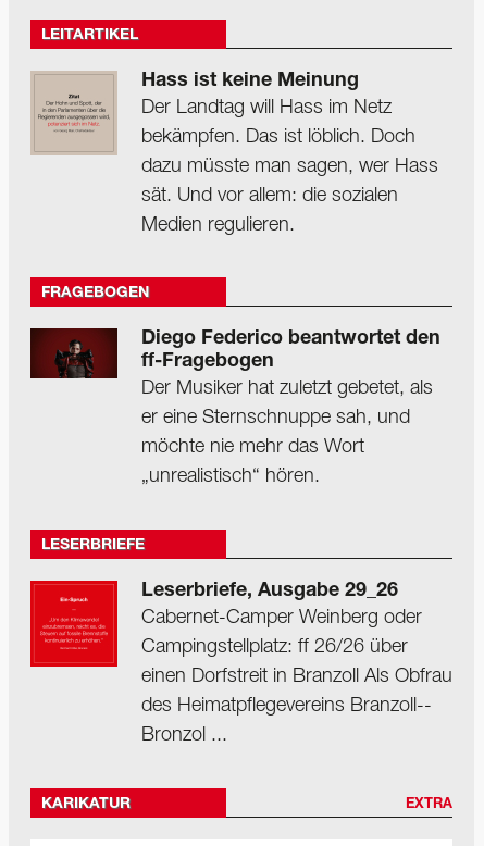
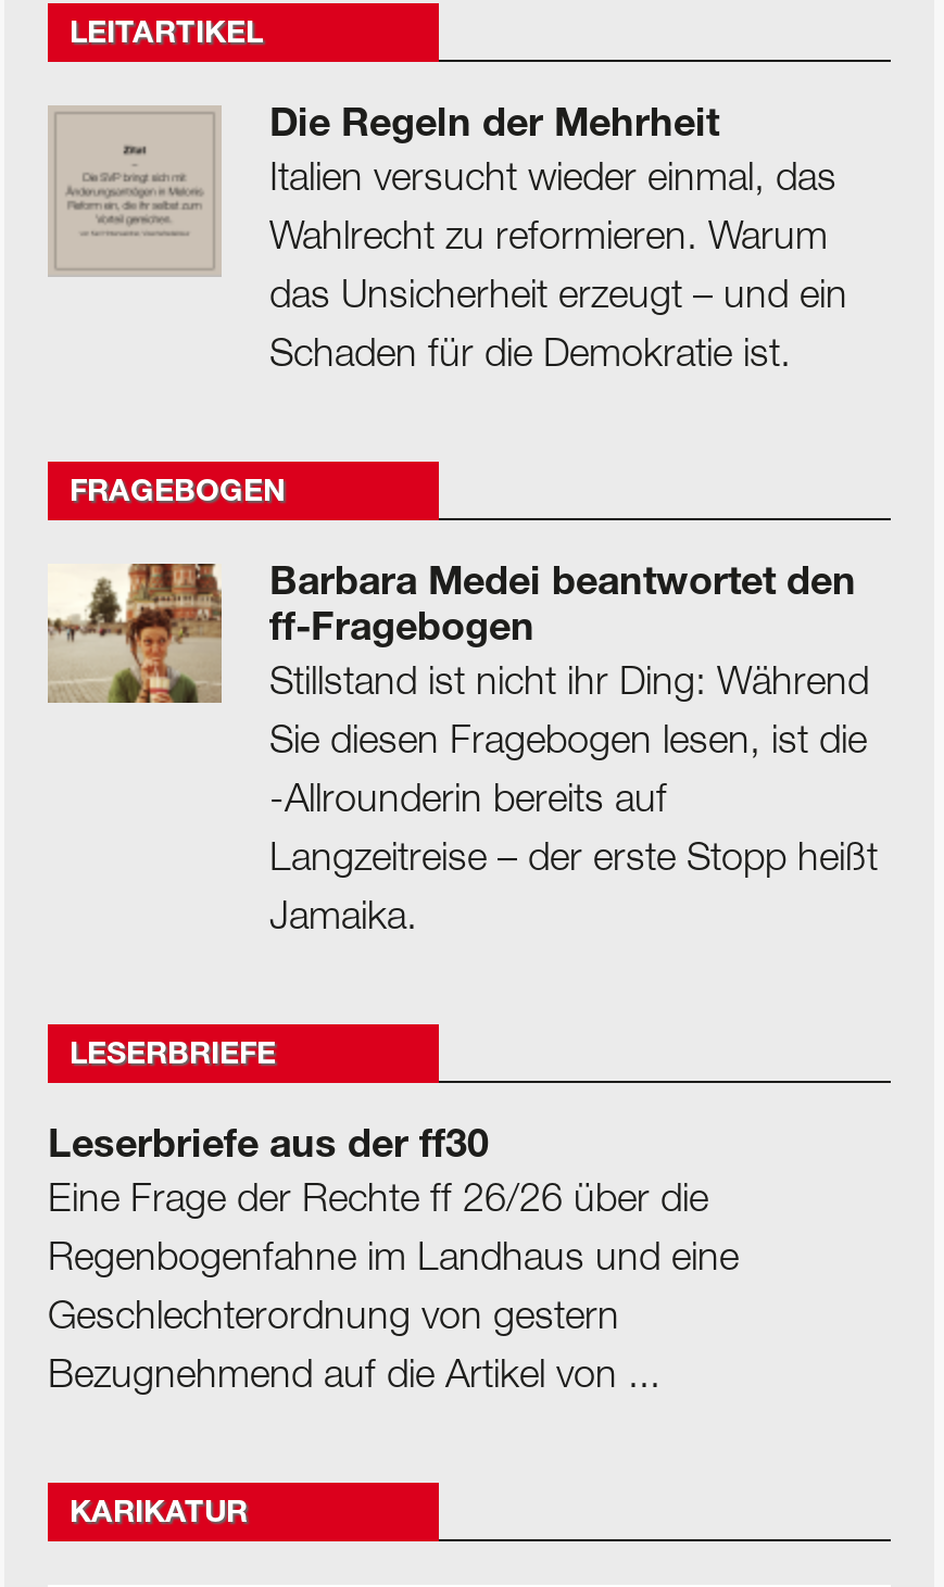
- Hass ist keine Meinung
- Der Landtag will Hass im Netz
- bekämpfen. Das ist löblich. Doch
- dazu müsste man sagen, wer Hass
- sät. Und vor allem: die sozialen
- Medien regulieren.
+ Die Regeln der Mehrheit
+ Italien versucht wieder einmal, das
+ Wahlrecht zu reformieren. Warum
+ das Unsicherheit erzeugt – und ein
+ Schaden für die Demokratie ist.

- [image]
- Diego Federico beantwortet den
+ [image]
+ Barbara Medei beantwortet den

- Der Musiker hat zuletzt gebetet, als
- er eine Sternschnuppe sah, und
- möchte nie mehr das Wort
- „unrealistisch“ hören.
+ Stillstand ist nicht ihr Ding: Während
+ Sie diesen Fragebogen lesen, ist die
+ -Allrounderin bereits auf
+ Langzeitreise – der erste Stopp heißt
+ Jamaika.

- Leserbriefe, Ausgabe 29_26
- Cabernet-Camper Weinberg oder
- Campingstellplatz: ff 26/26 über
- einen Dorfstreit in Branzoll Als Obfrau
- des Heimatpflegevereins Branzoll-
- Bronzol ...
+ Leserbriefe aus der ff30
+ Eine Frage der Rechte ff 26/26 über die
+ Regenbogenfahne im Landhaus und eine
+ Geschlechterordnung von gestern
+ Bezugnehmend auf die Artikel von ...

- EXTRA
